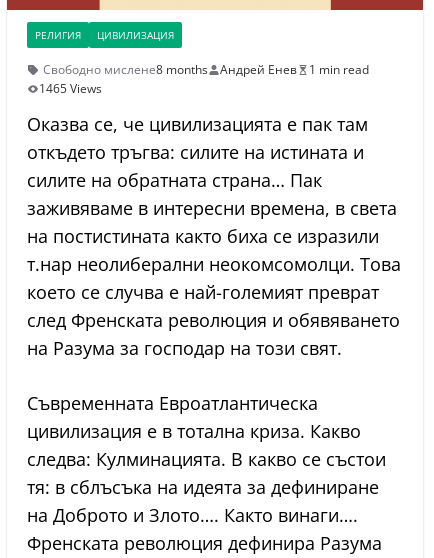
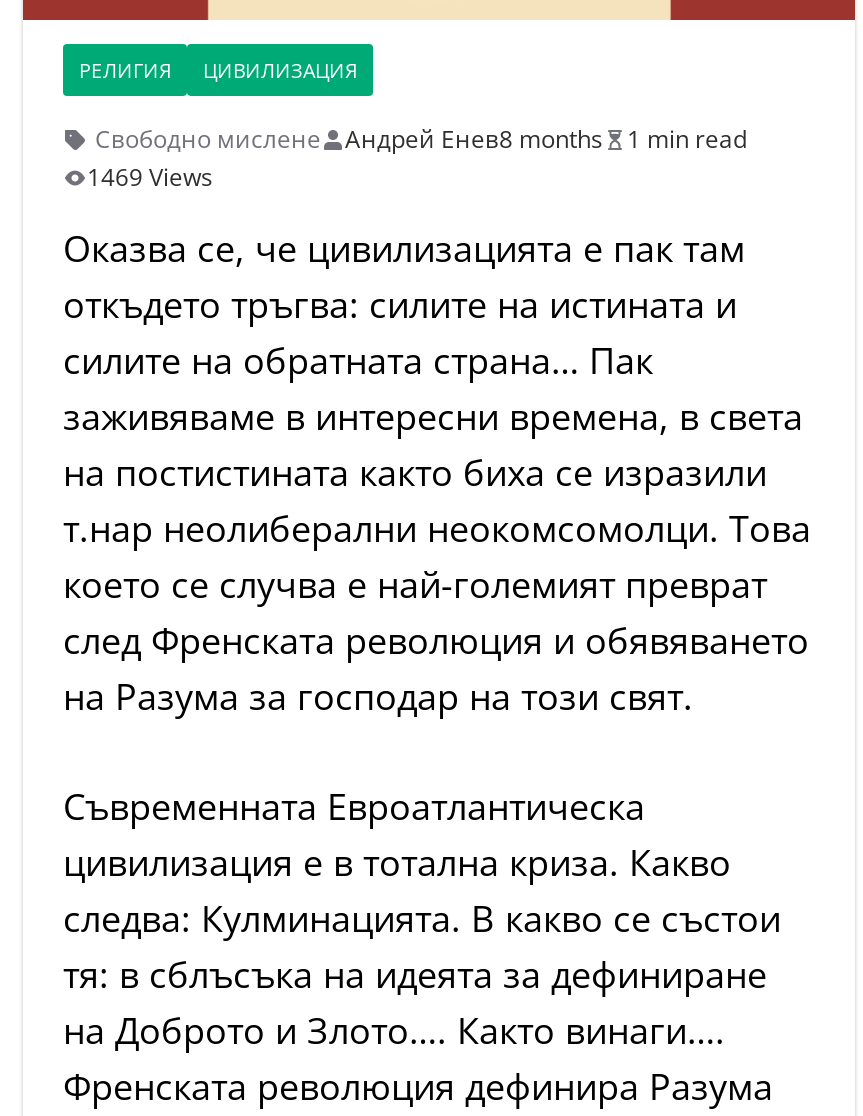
- Свободно мислене8 months
- Андрей Енев
+ Свободно мислене
+ Андрей Енев8 months

- 1465 Views
+ 1469 Views
